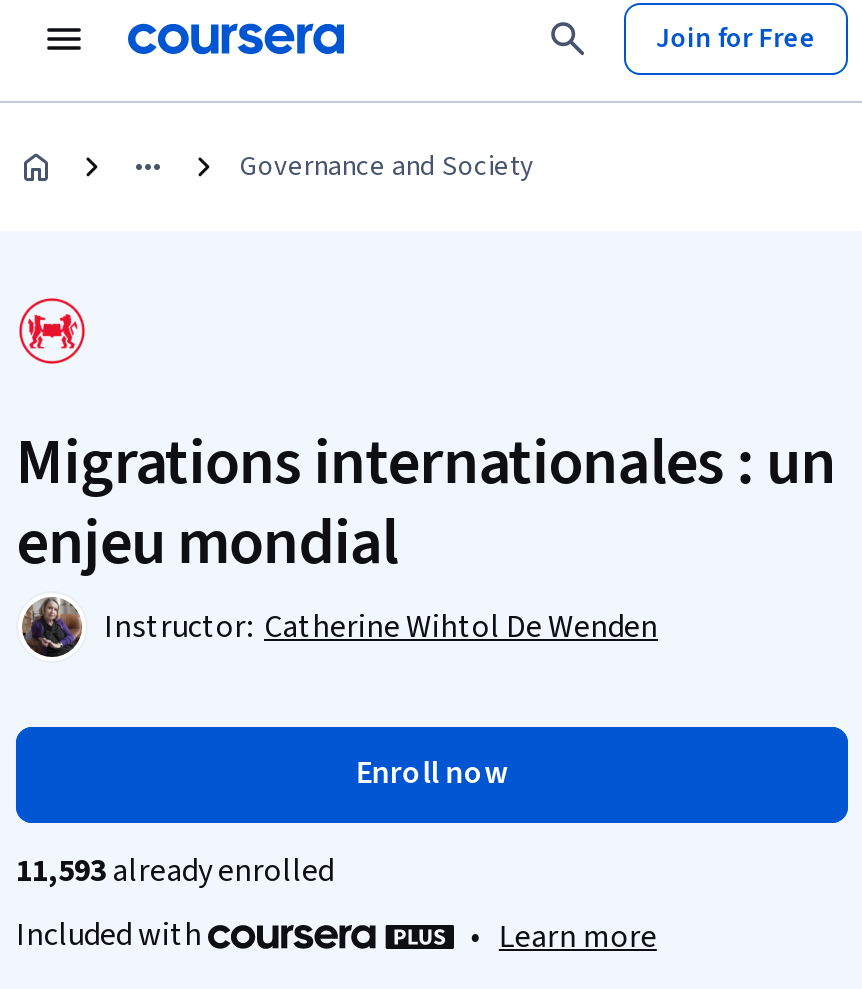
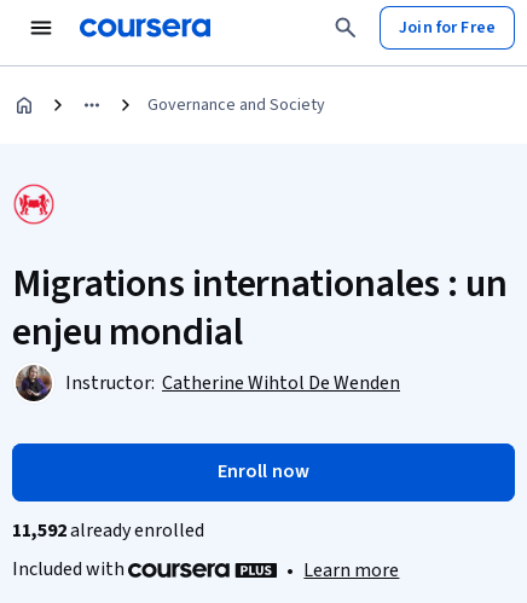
- 11,593 already enrolled
+ 11,592 already enrolled
